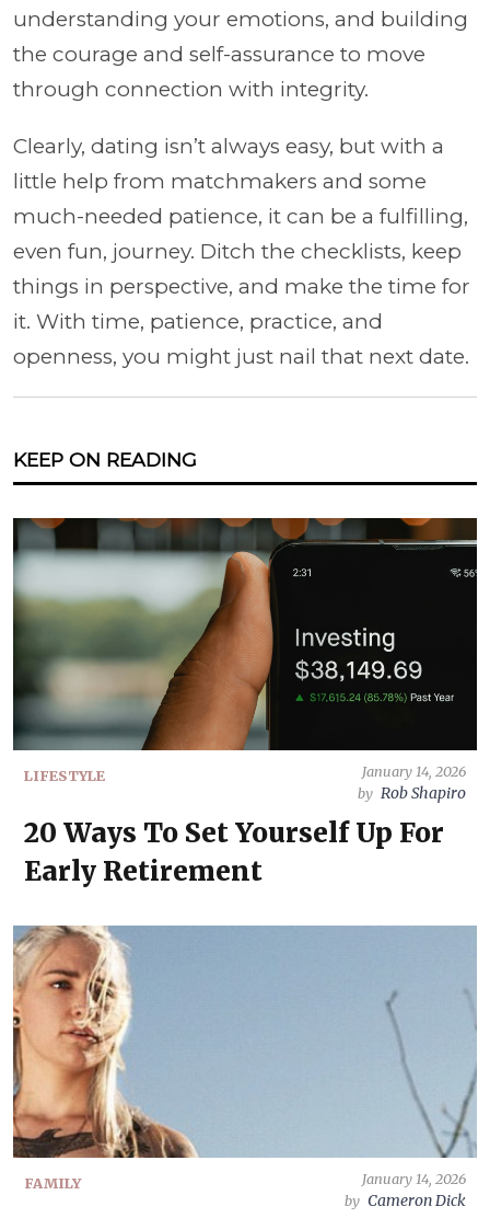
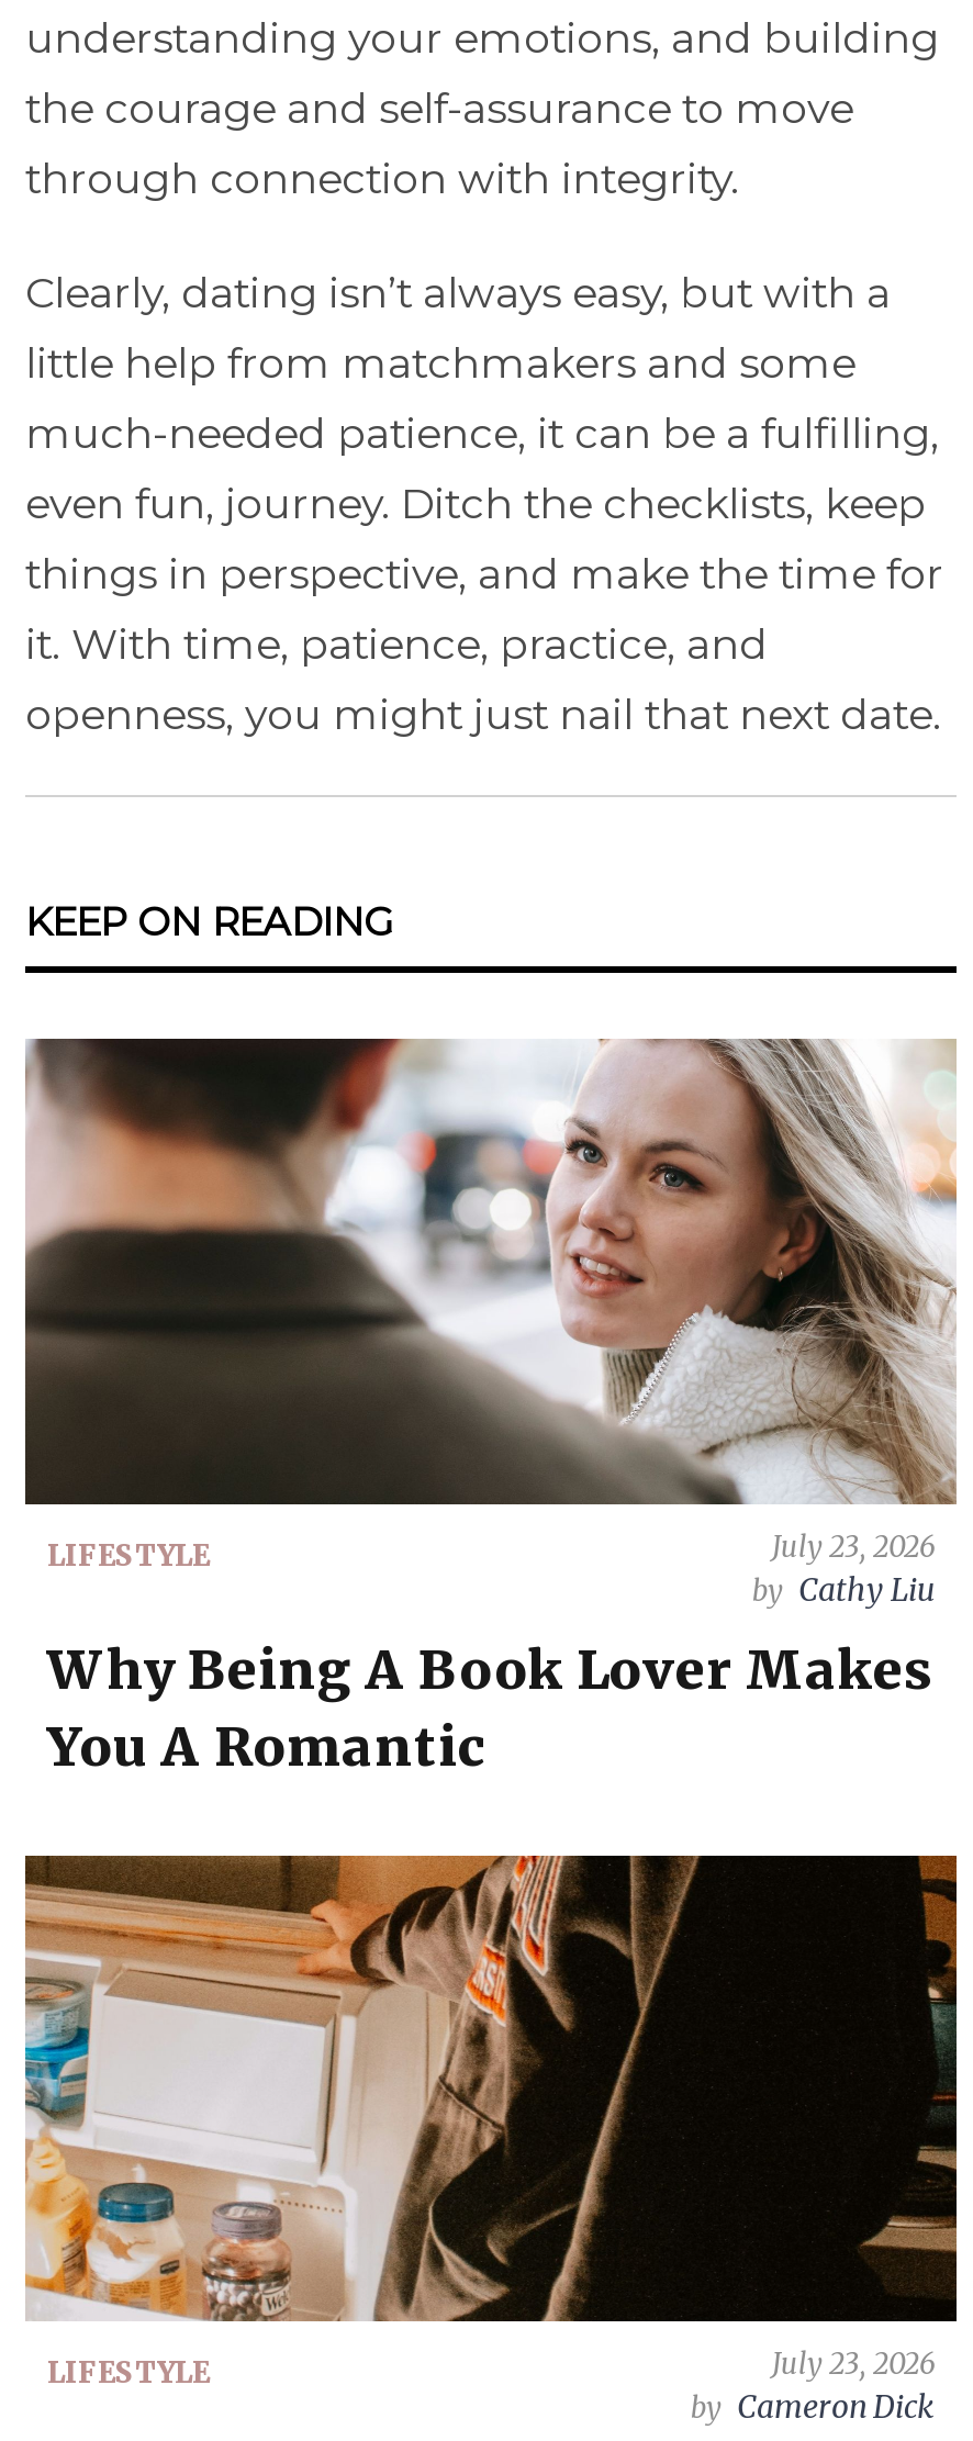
- [image]
- January 14, 2026
- by Rob Shapiro
- 20 Ways To Set Yourself Up For
- Early Retirement
+ [image]
+ July 23, 2026
+ by Cathy Liu
+ Why Being A Book Lover Makes
+ You A Romantic

- [image]
- FAMILY
- January 14, 2026
+ [image]
+ LIFESTYLE
+ July 23, 2026
